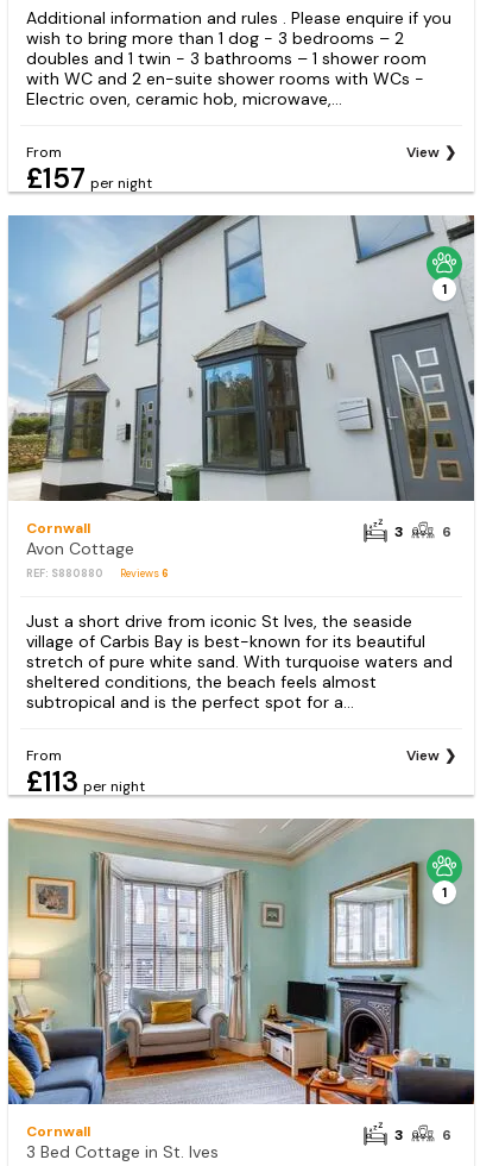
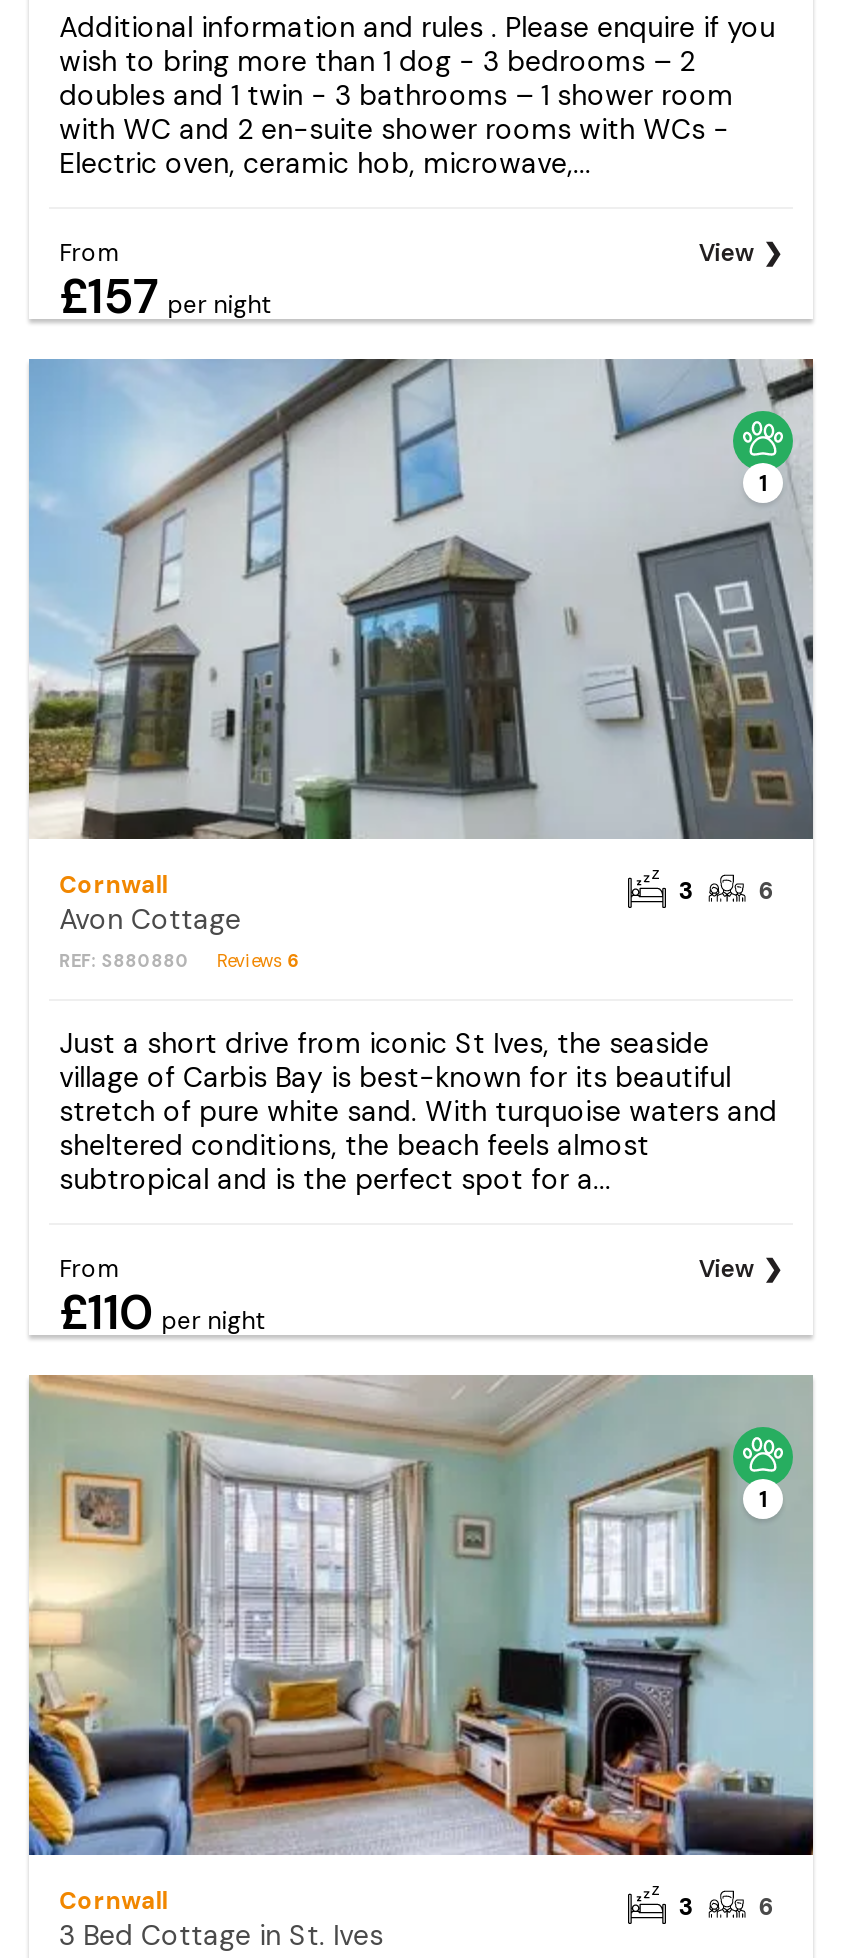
- £113 per night
+ £110 per night
